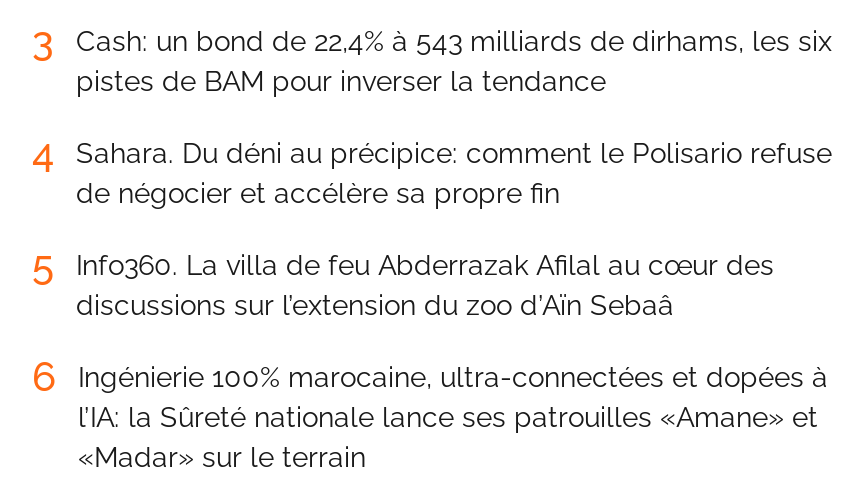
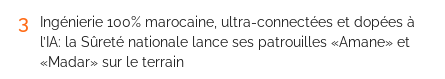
- Cash: un bond de 22,4% à 543 milliards de dirhams, les six
- pistes de BAM pour inverser la tendance
- 4
- Sahara. Du déni au précipice: comment le Polisario refuse
- de négocier et accélère sa propre fin
- 5
- Info360. La villa de feu Abderrazak Afilal au cœur des
- discussions sur l’extension du zoo d’Aïn Sebaâ
- 6
